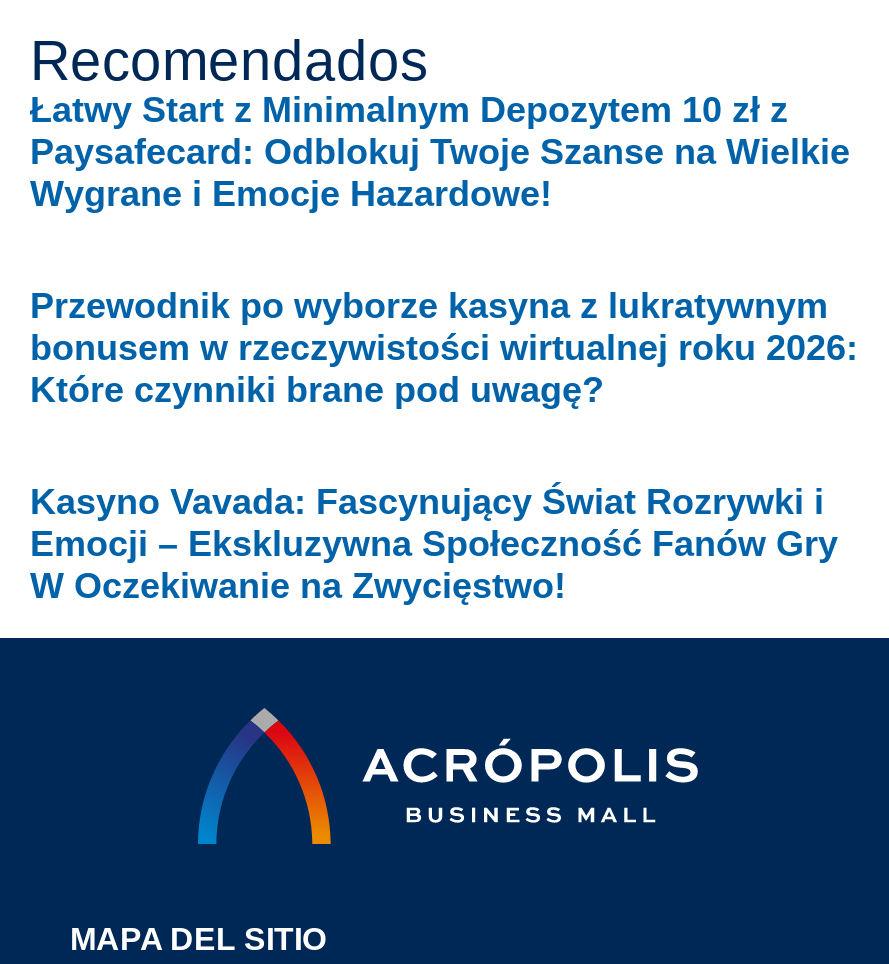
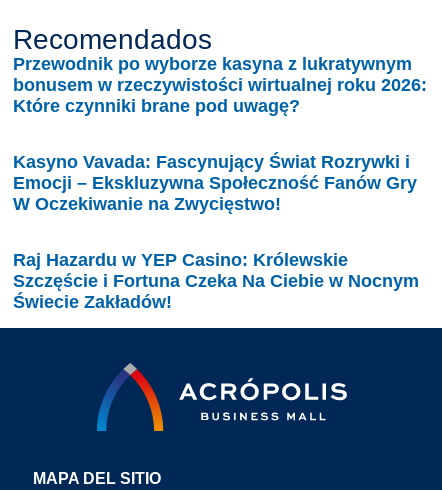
- Łatwy Start z Minimalnym Depozytem 10 zł z
- Paysafecard: Odblokuj Twoje Szanse na Wielkie
- Wygrane i Emocje Hazardowe!

moved up: Przewodnik po wyborze kasyna z lukratywnym | bonusem w rzeczywistości wirtualnej roku 2026: | Które czynniki brane pod uwagę? | Kasyno Vavada: Fascynujący Świat Rozrywki i | Emocji – Ekskluzywna Społeczność Fanów Gry | W Oczekiwanie na Zwycięstwo!

+ Raj Hazardu w YEP Casino: Królewskie
+ Szczęście i Fortuna Czeka Na Ciebie w Nocnym
+ Świecie Zakładów!
